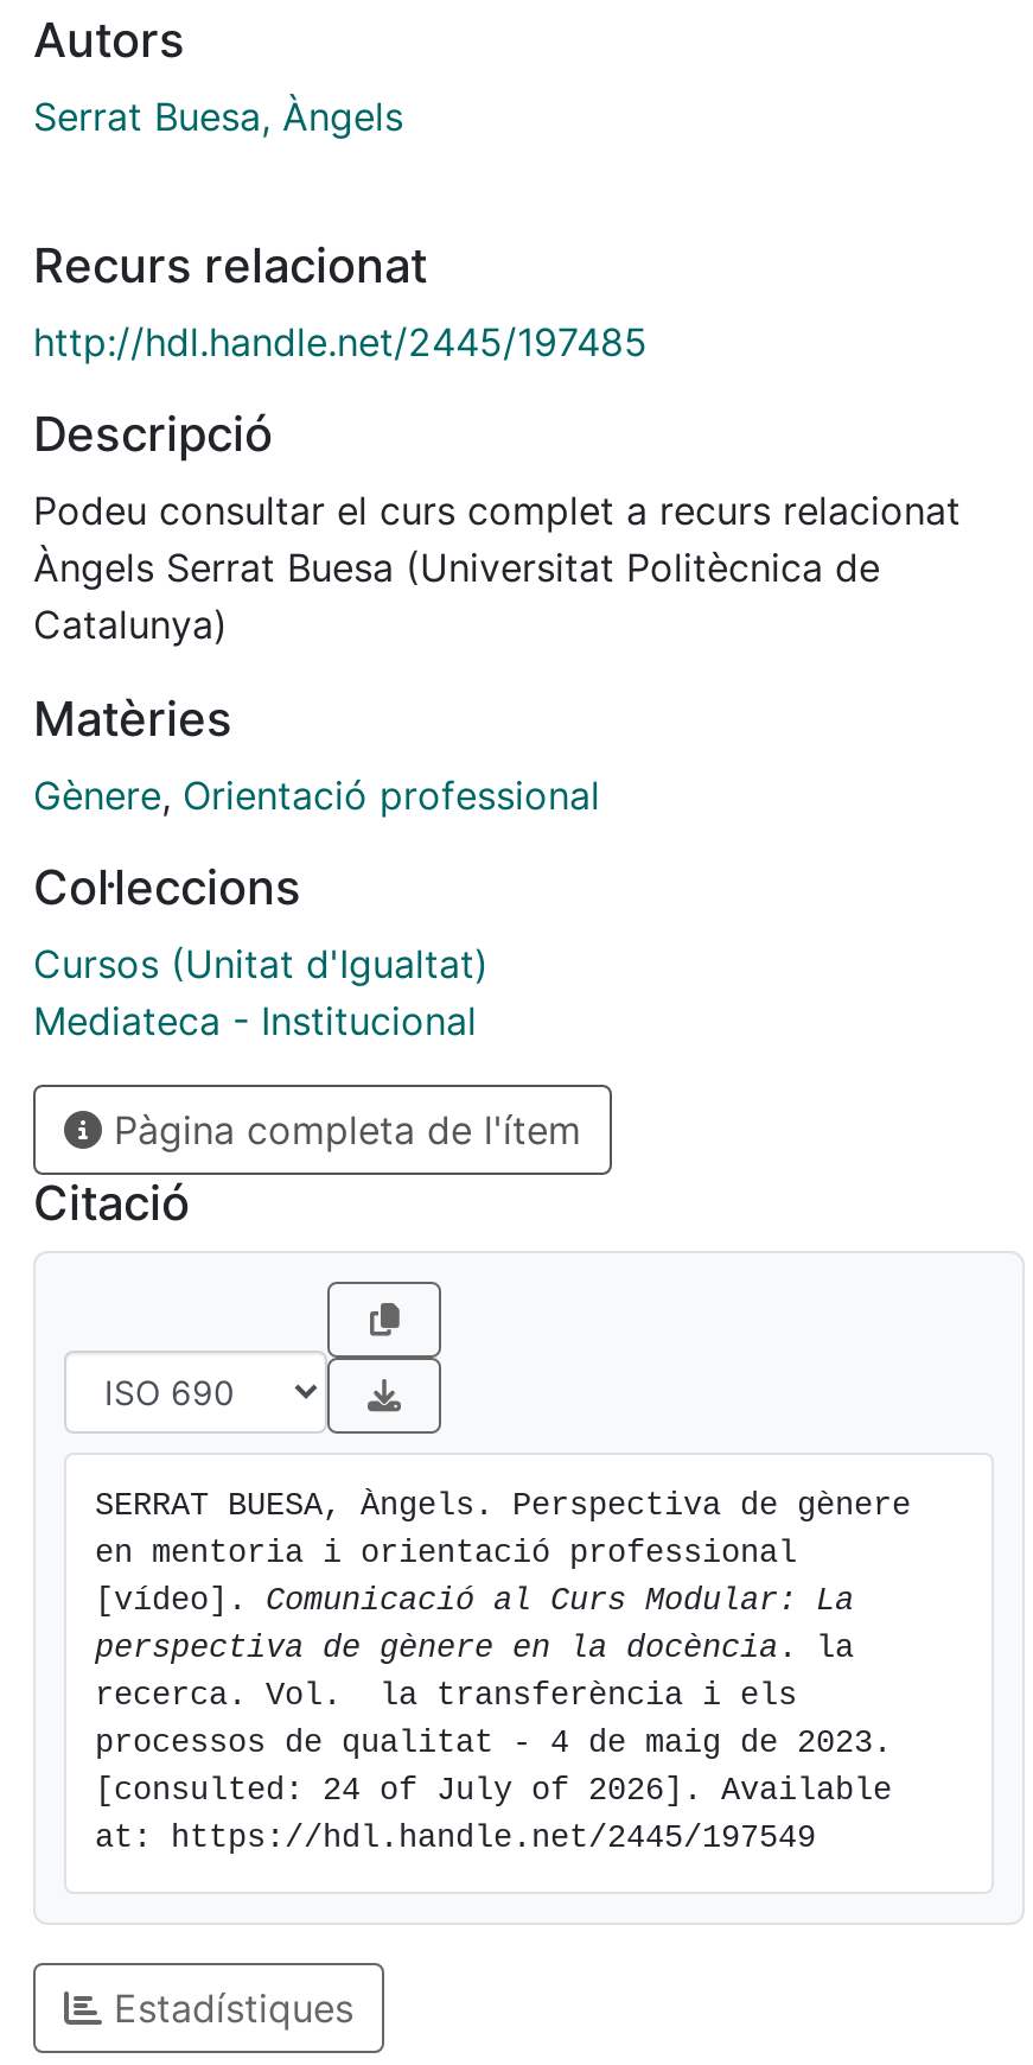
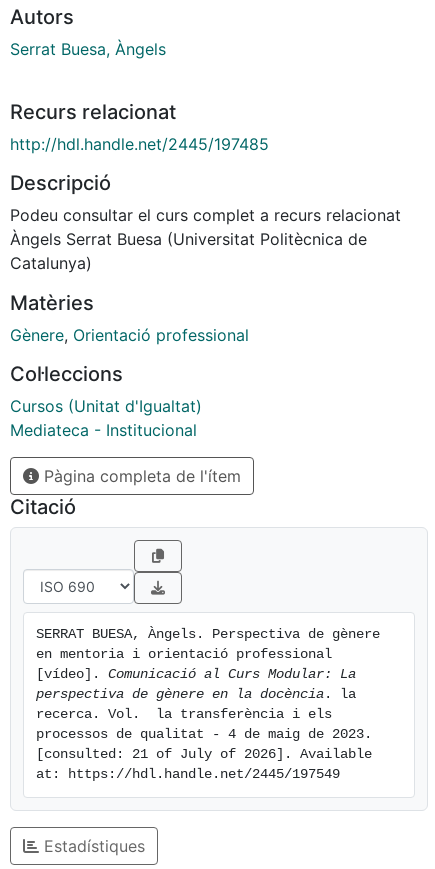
- [consulted: 24 of July of 2026]. Available
+ [consulted: 21 of July of 2026]. Available
